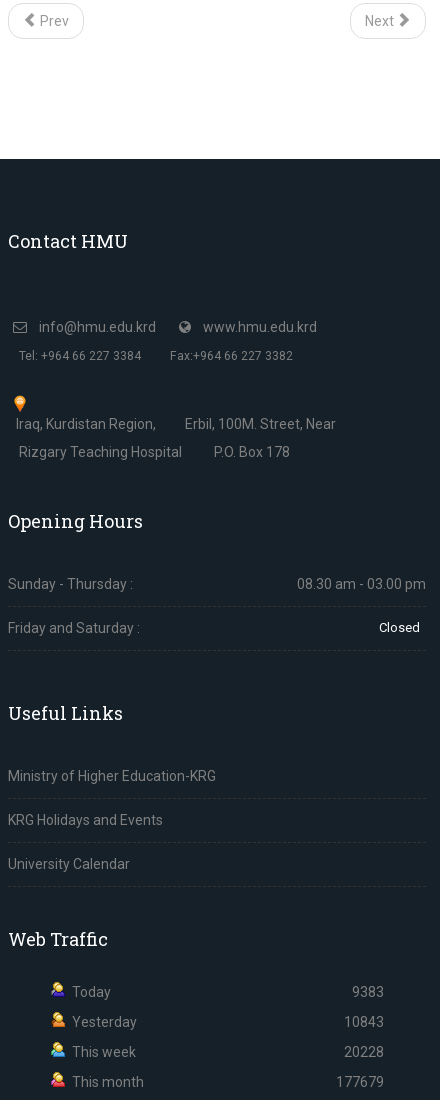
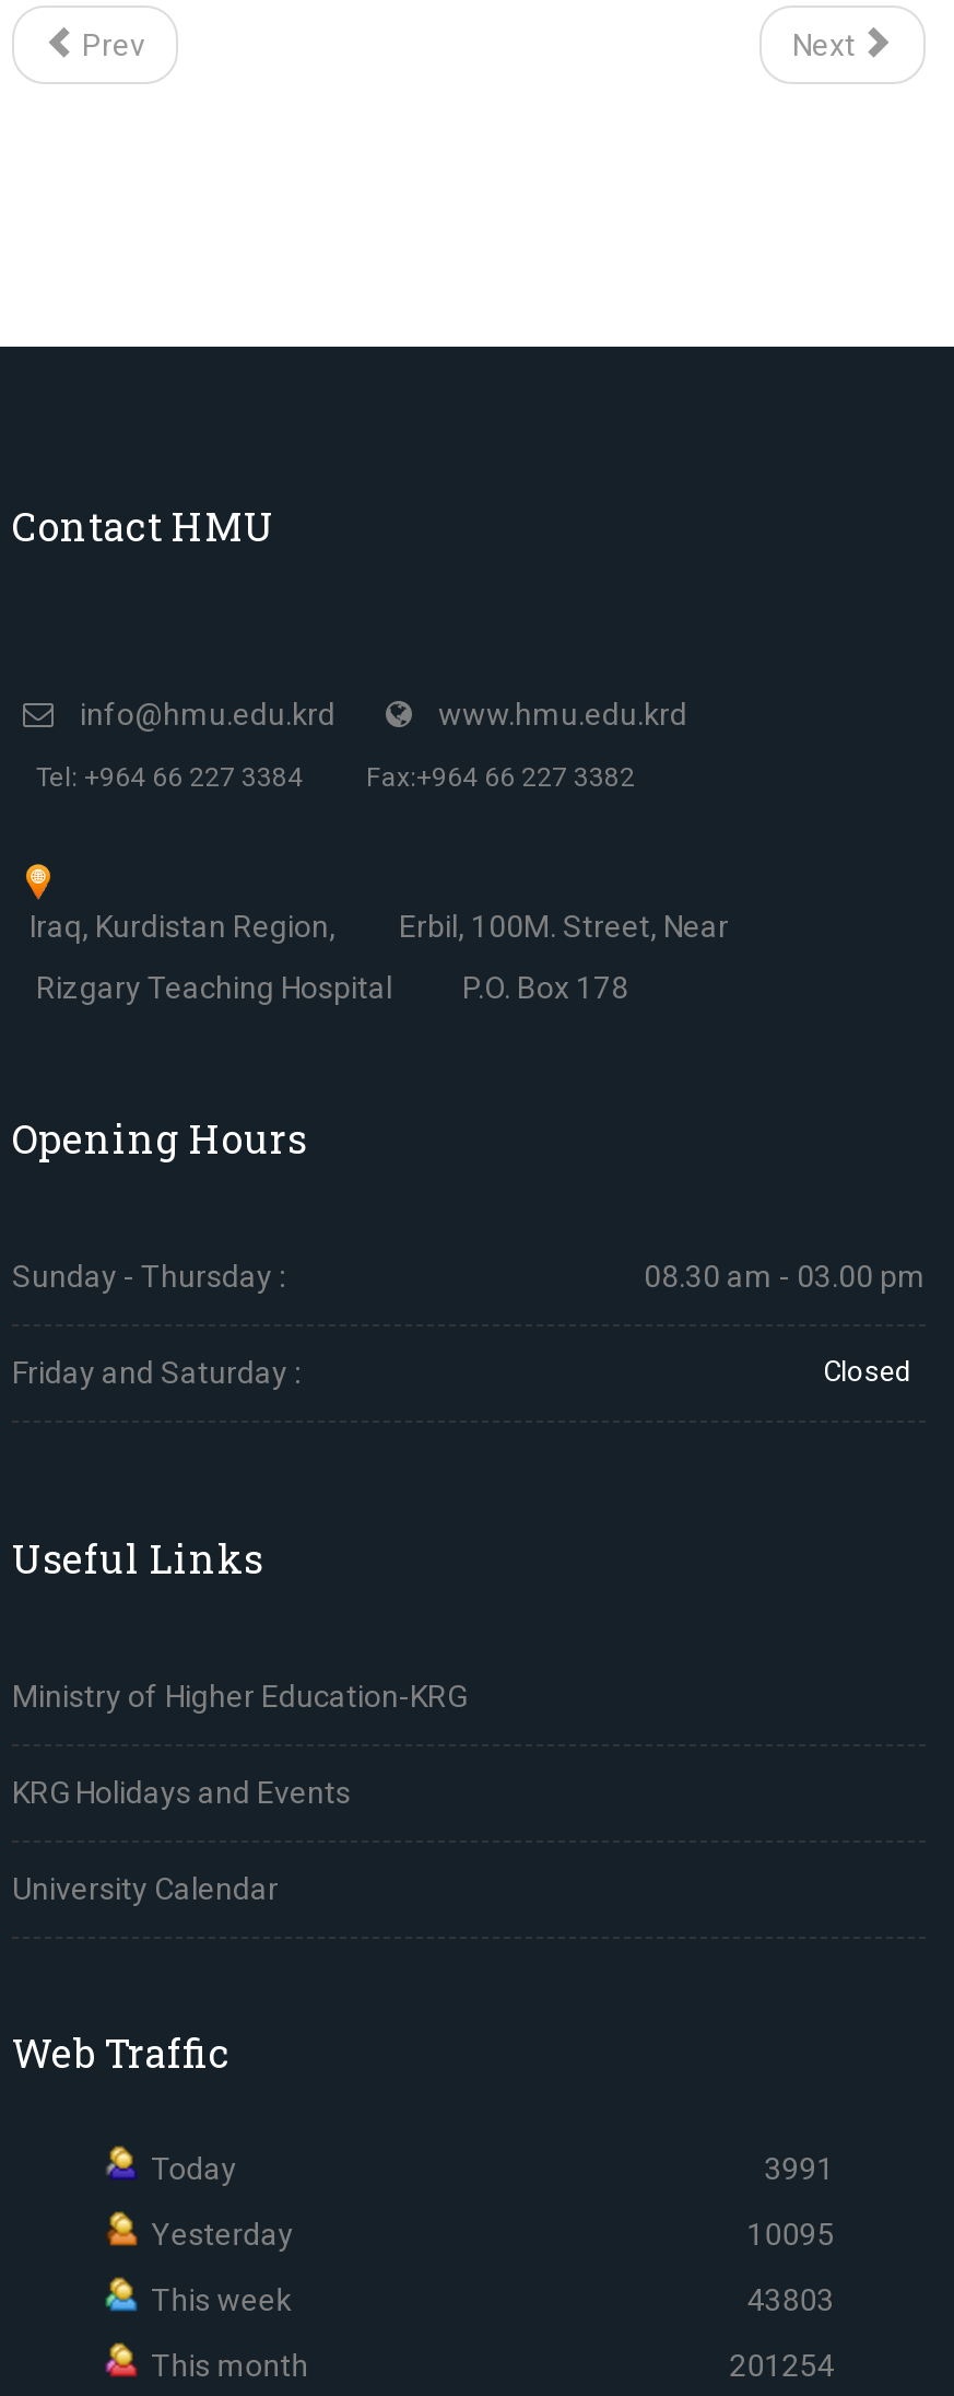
- 9383
+ 3991

- 10843
+ 10095

- 20228
+ 43803

- 177679
+ 201254
